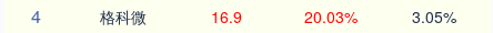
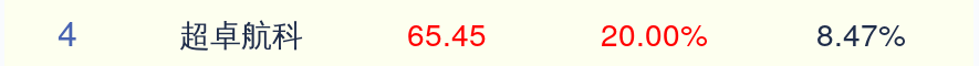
- 格科微
- 16.9
- 20.03%
- 3.05%
+ 超卓航科
+ 65.45
+ 20.00%
+ 8.47%
